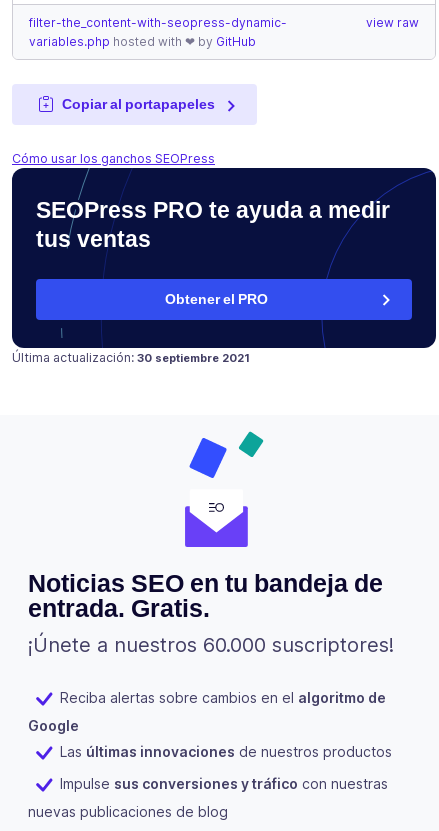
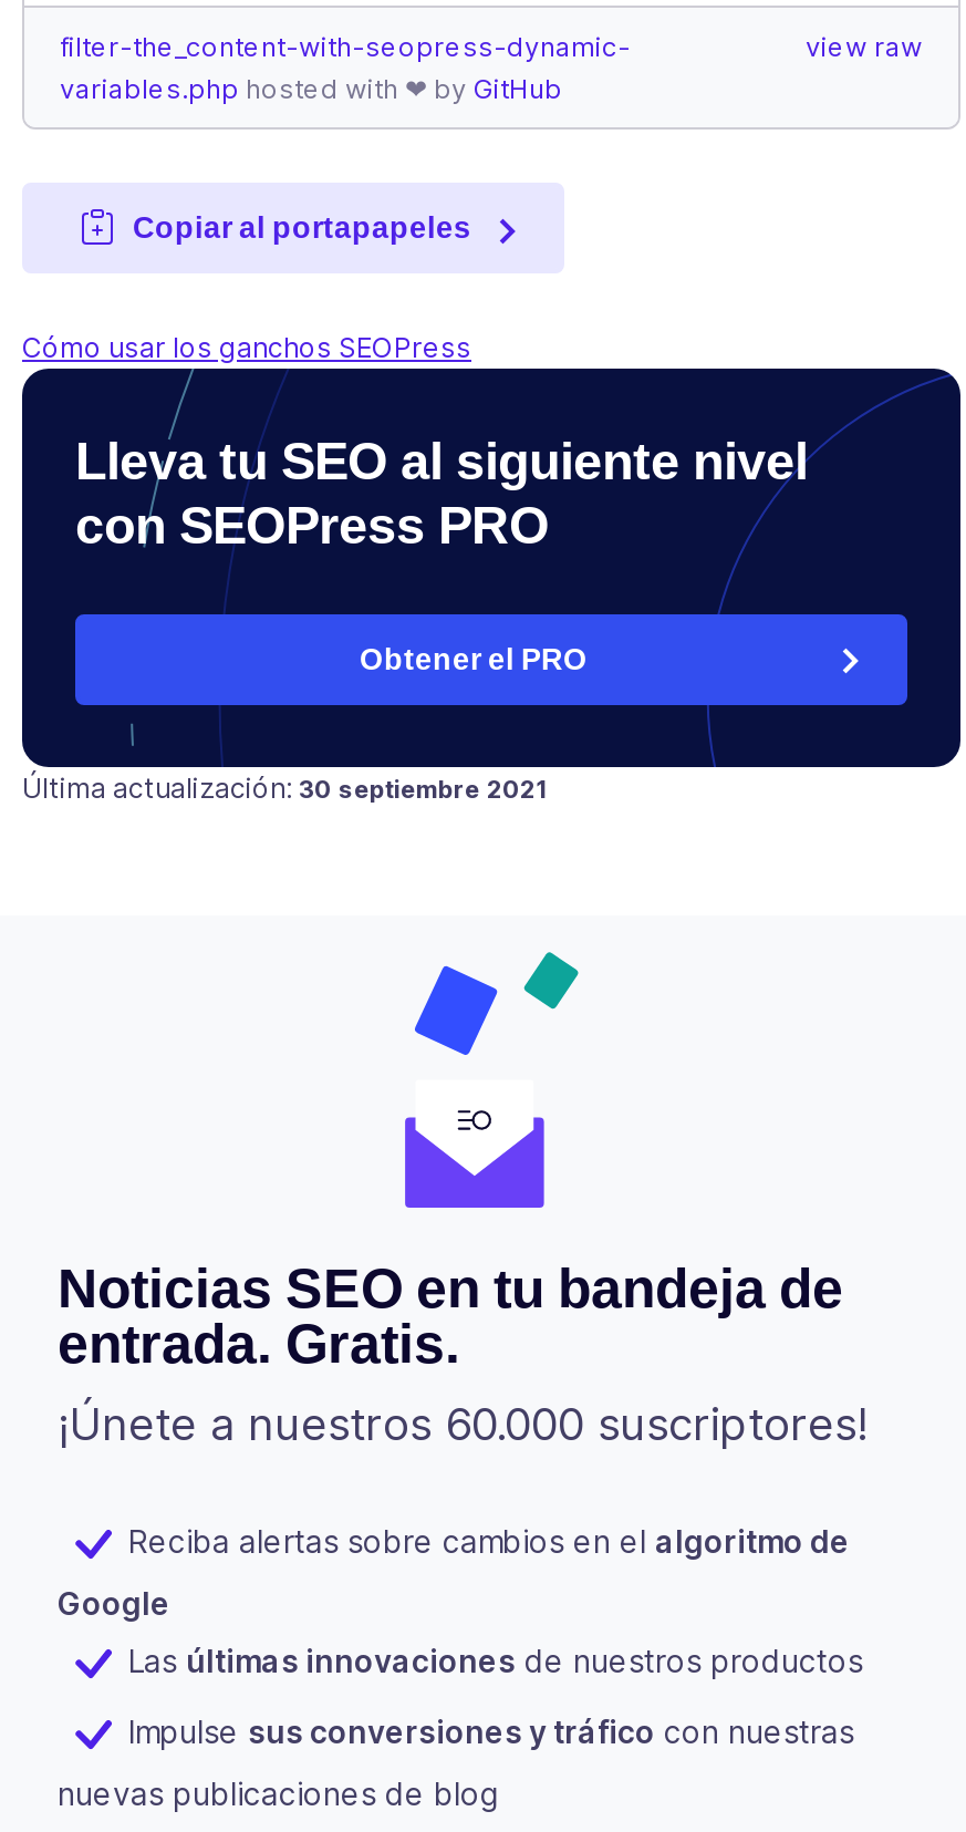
- SEOPress PRO te ayuda a medir
- tus ventas
+ Lleva tu SEO al siguiente nivel
+ con SEOPress PRO
